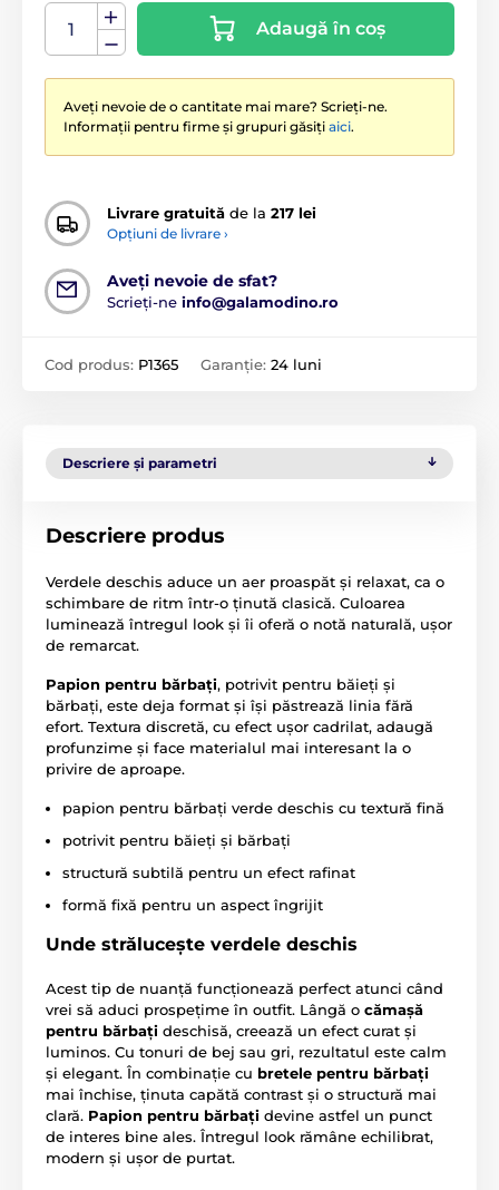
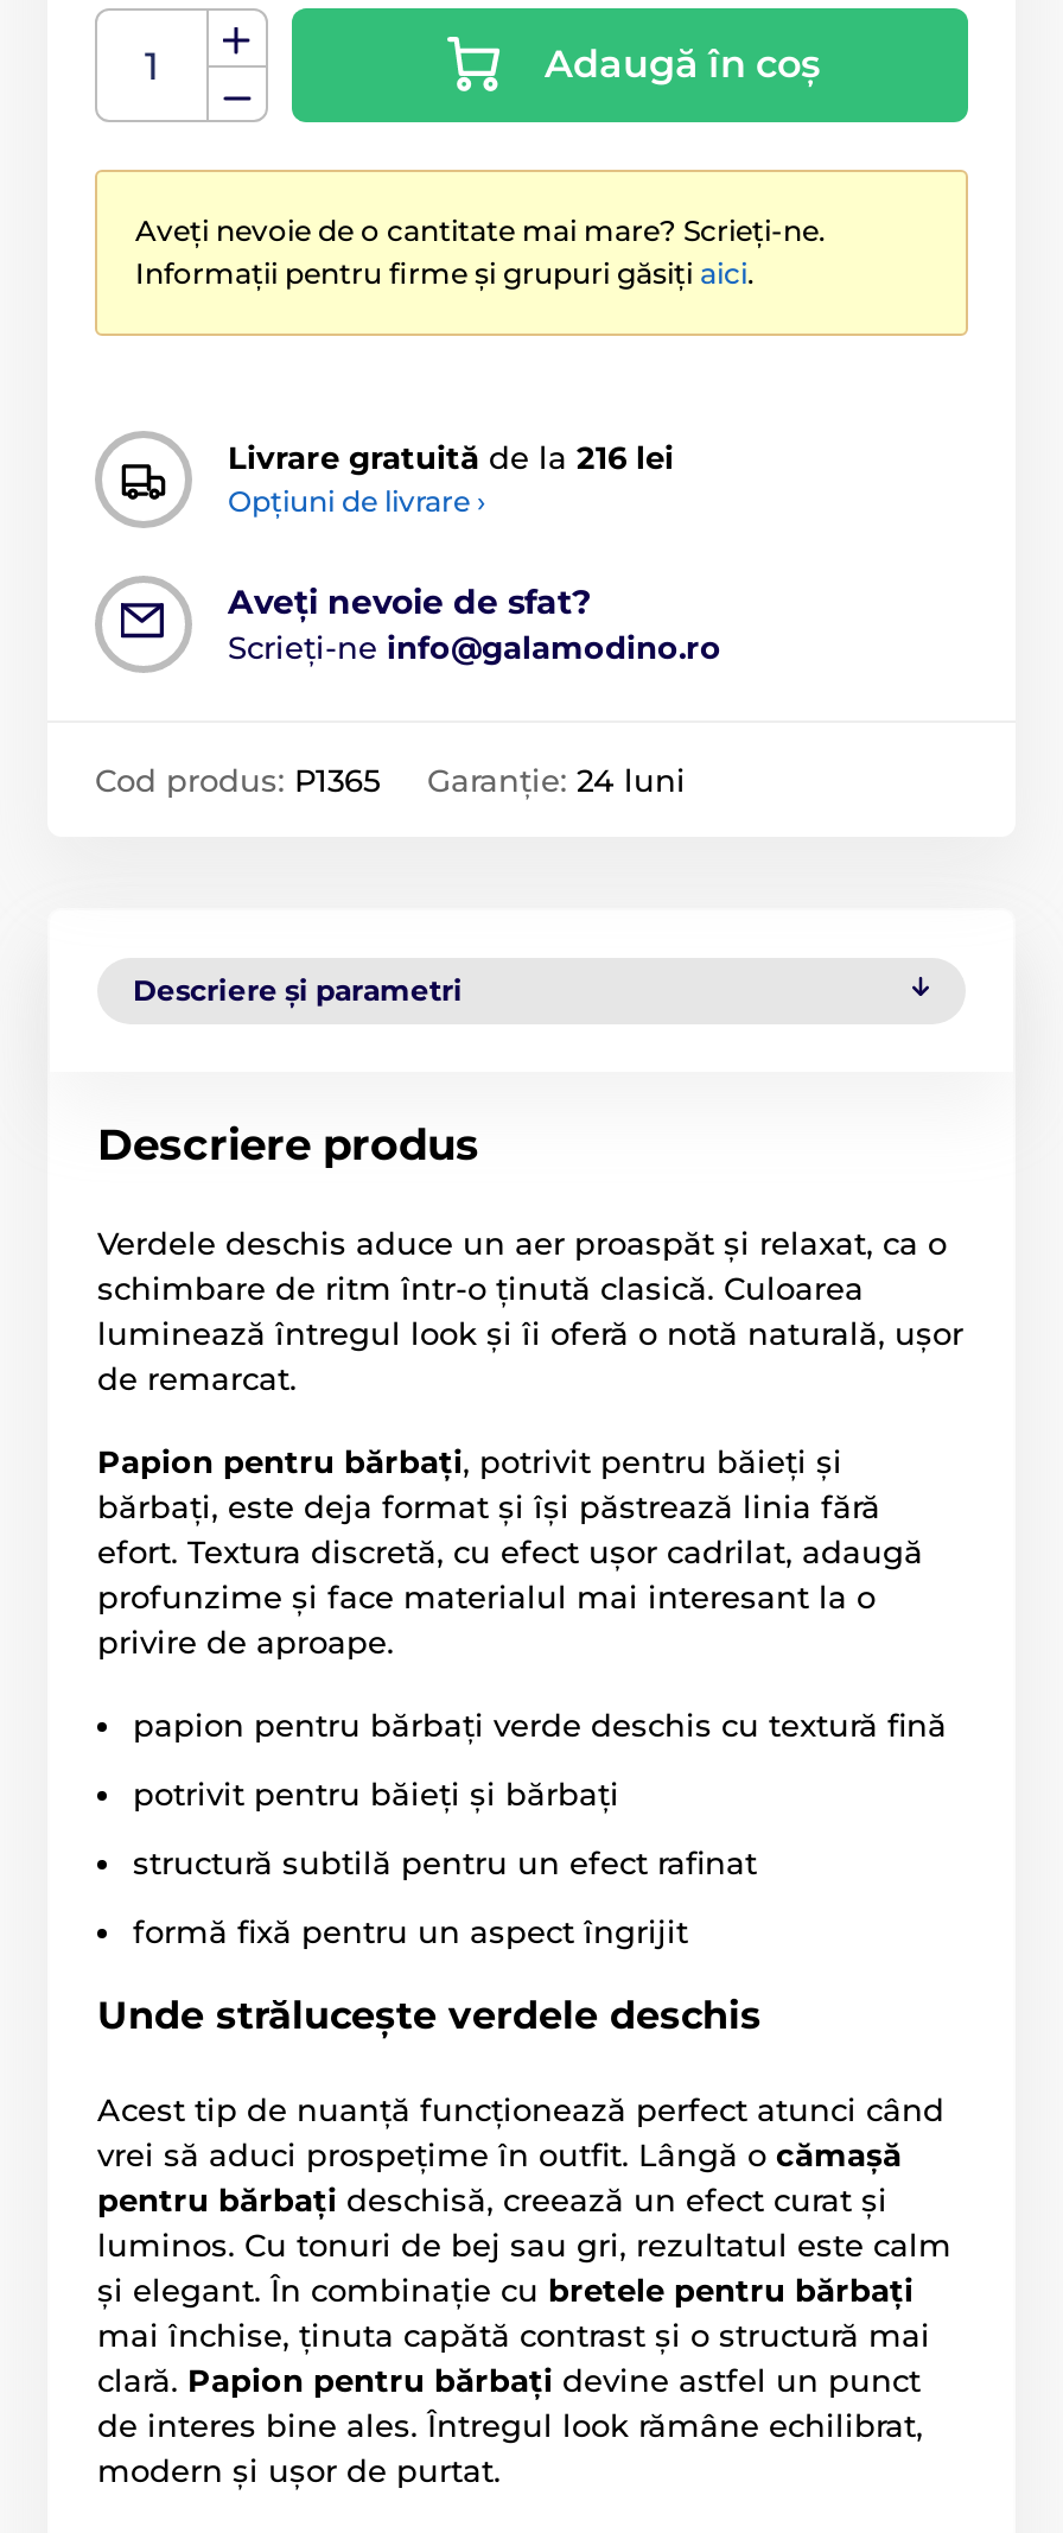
- Livrare gratuită de la 217 lei
+ Livrare gratuită de la 216 lei
